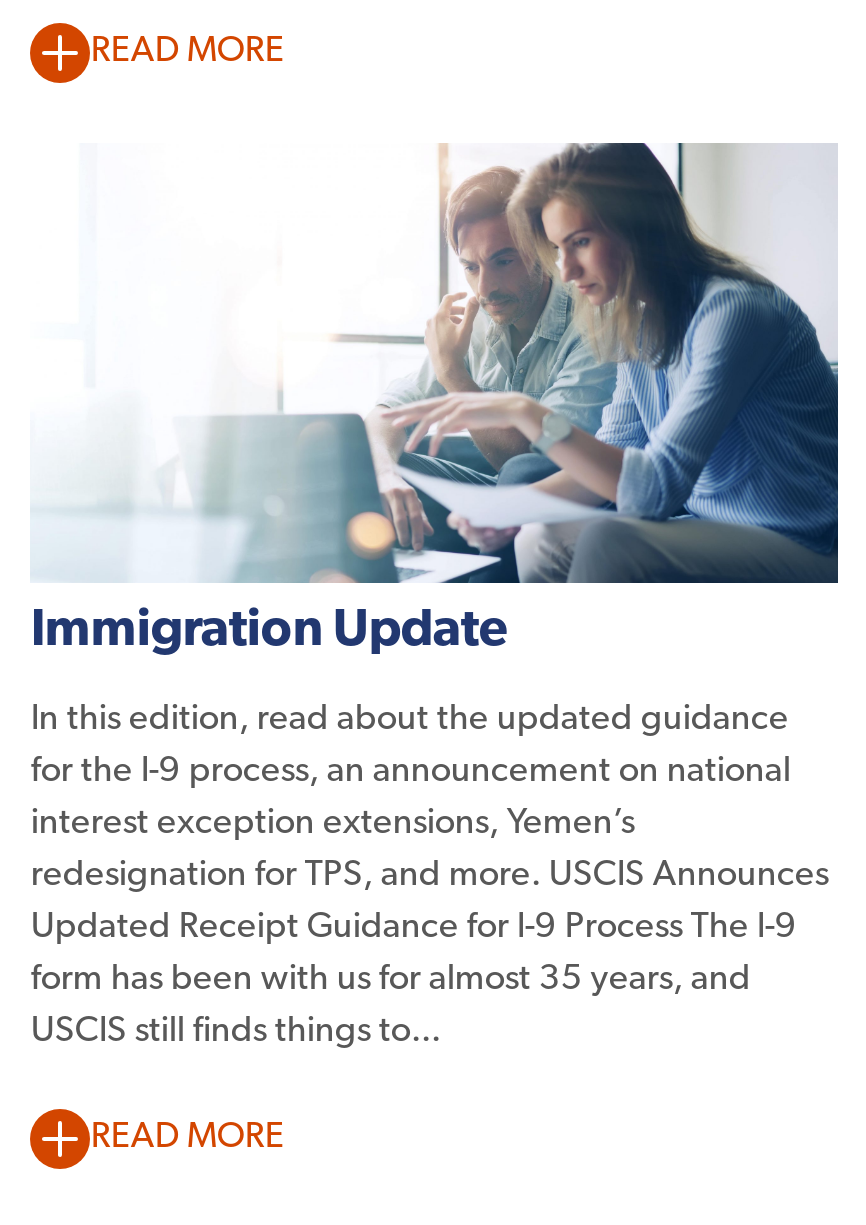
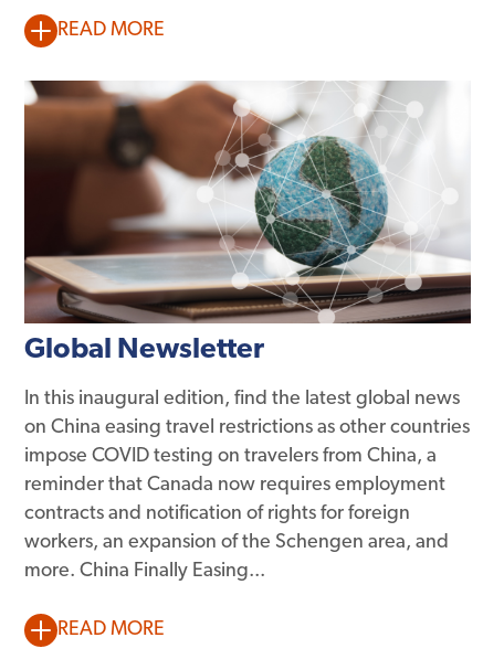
- [image]
- Immigration Update
+ [image]
+ Global Newsletter

- In this edition, read about the updated guidance
- for the I-9 process, an announcement on national
- interest exception extensions, Yemen’s
- redesignation for TPS, and more. USCIS Announces
- Updated Receipt Guidance for I-9 Process The I-9
- form has been with us for almost 35 years, and
- USCIS still finds things to...
+ In this inaugural edition, find the latest global news
+ on China easing travel restrictions as other countries
+ impose COVID testing on travelers from China, a
+ reminder that Canada now requires employment
+ contracts and notification of rights for foreign
+ workers, an expansion of the Schengen area, and
+ more. China Finally Easing...
